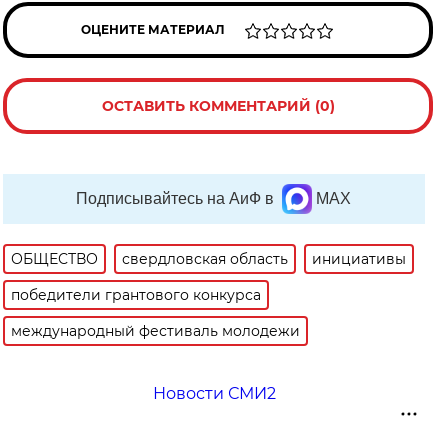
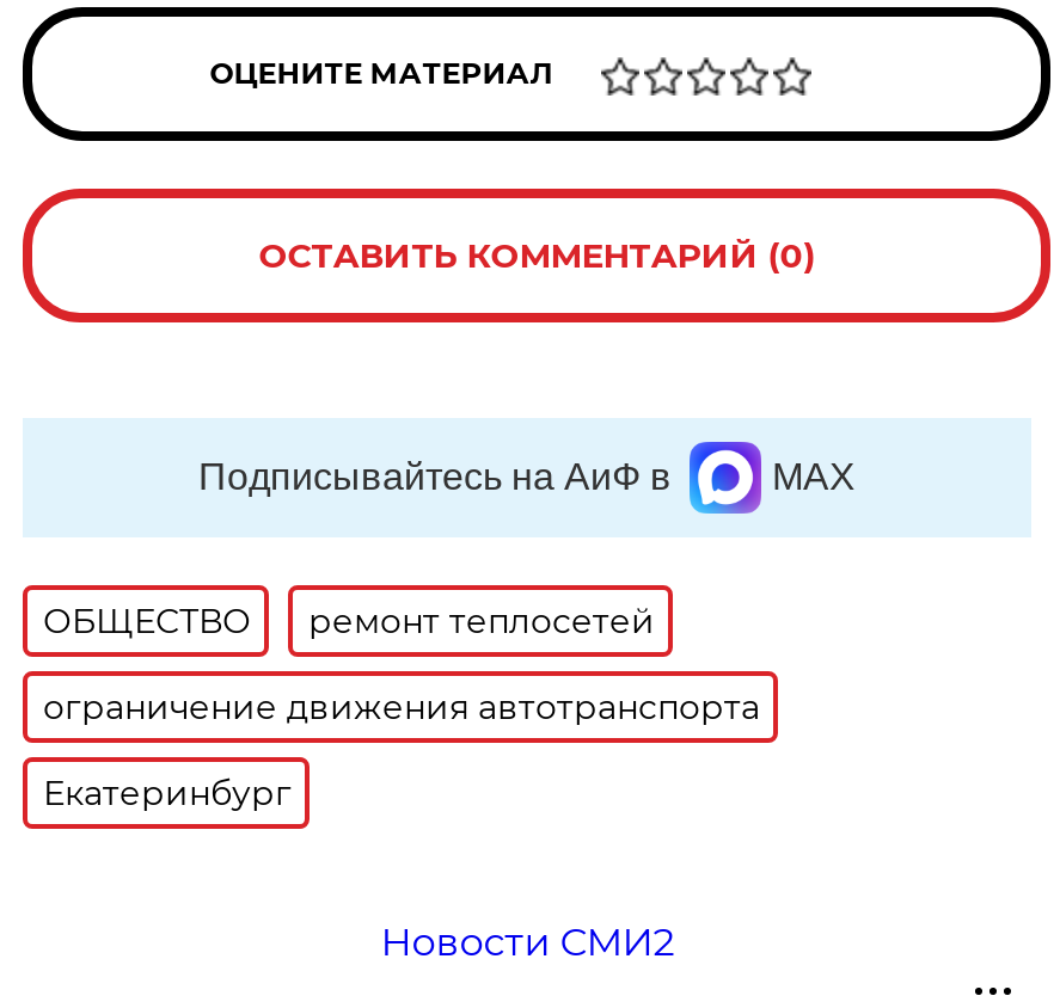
- свердловская область
- инициативы
+ ремонт теплосетей

- победители грантового конкурса
+ ограничение движения автотранспорта

- международный фестиваль молодежи
+ Екатеринбург
